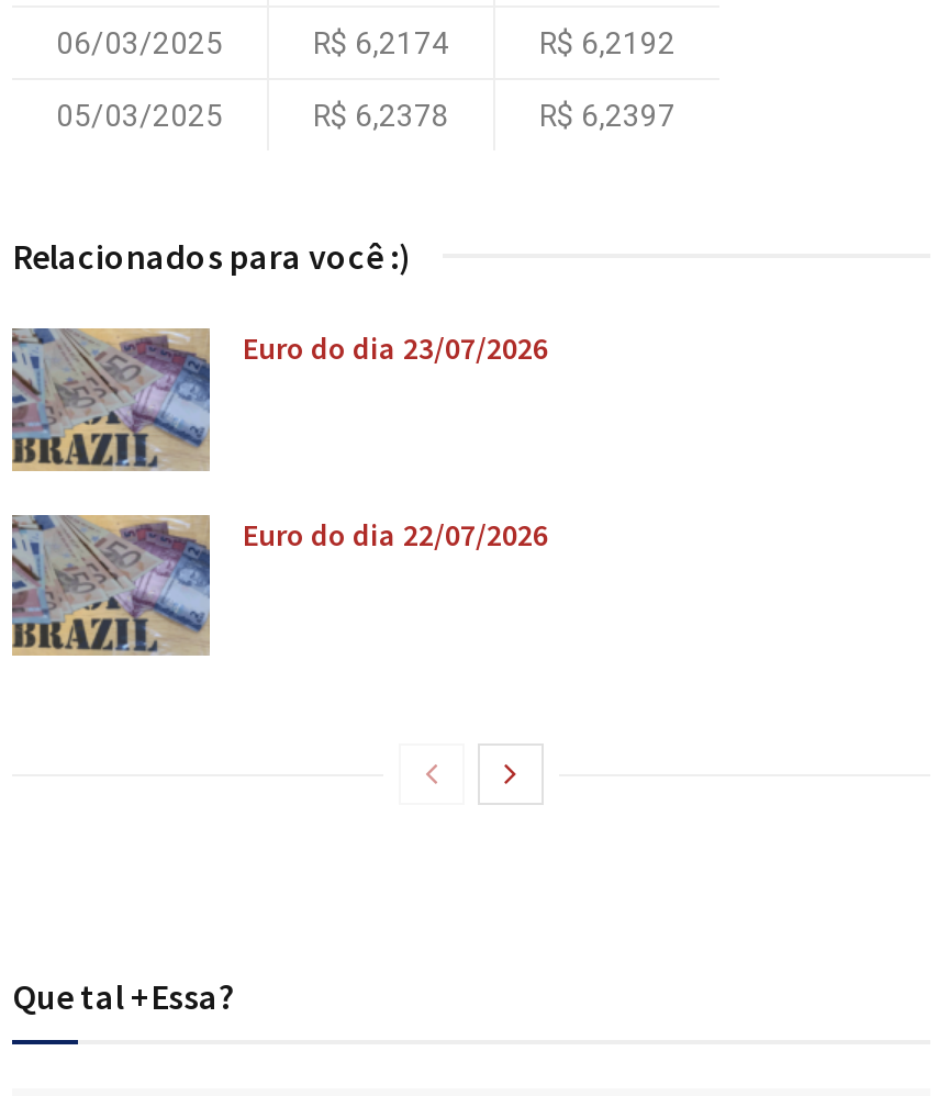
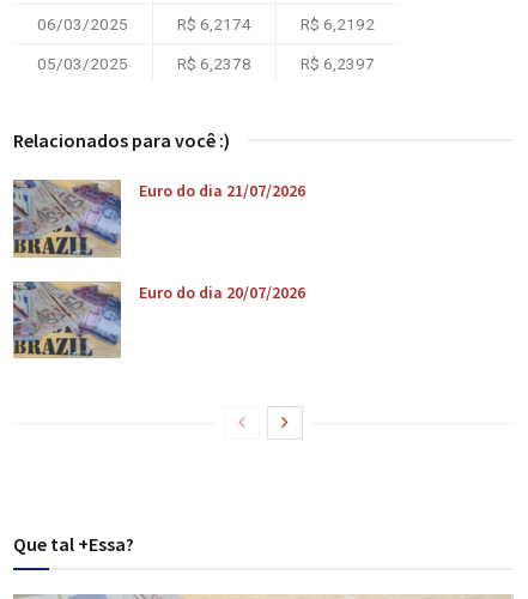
- Euro do dia 23/07/2026
+ Euro do dia 21/07/2026

- Euro do dia 22/07/2026
+ Euro do dia 20/07/2026
